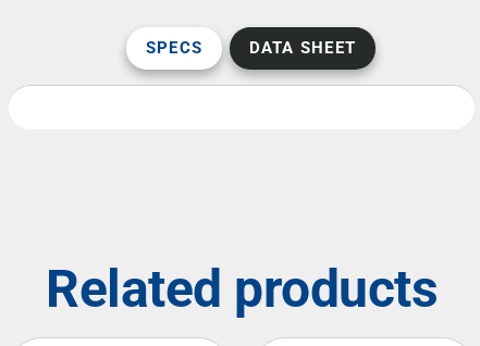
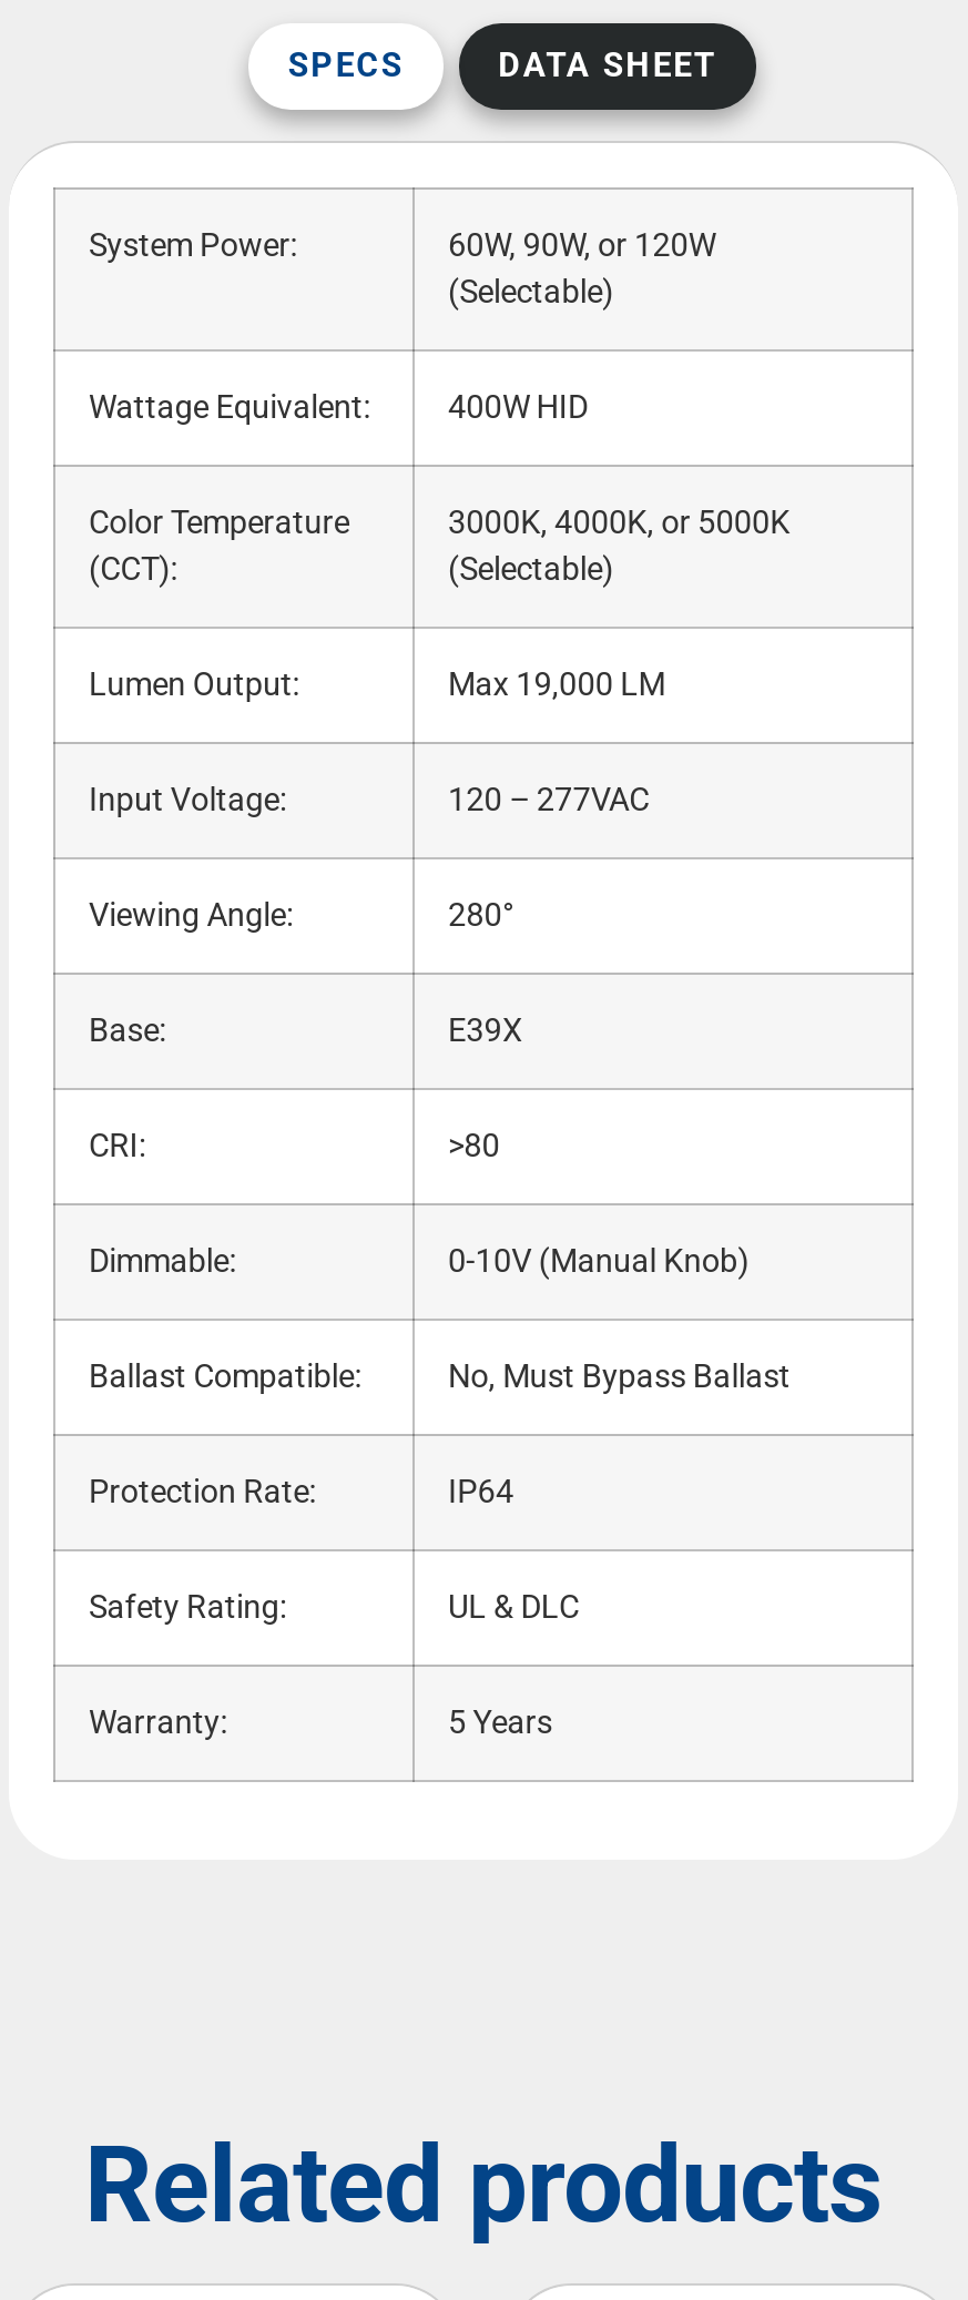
+ System Power:
+ 60W, 90W, or 120W
+ (Selectable)
+ Wattage Equivalent:
+ 400W HID
+ Color Temperature
+ (CCT):

+ 3000K, 4000K, or 5000K
+ (Selectable)
+ Lumen Output:
+ Max 19,000 LM
+ Input Voltage:
+ 120 – 277VAC
+ Viewing Angle:
+ 280°
+ Base:
+ E39X
+ CRI:
+ >80
+ Dimmable:
+ 0-10V (Manual Knob)
+ Ballast Compatible:
+ No, Must Bypass Ballast
+ Protection Rate:
+ IP64
+ Safety Rating:
+ UL & DLC
+ Warranty:
+ 5 Years
